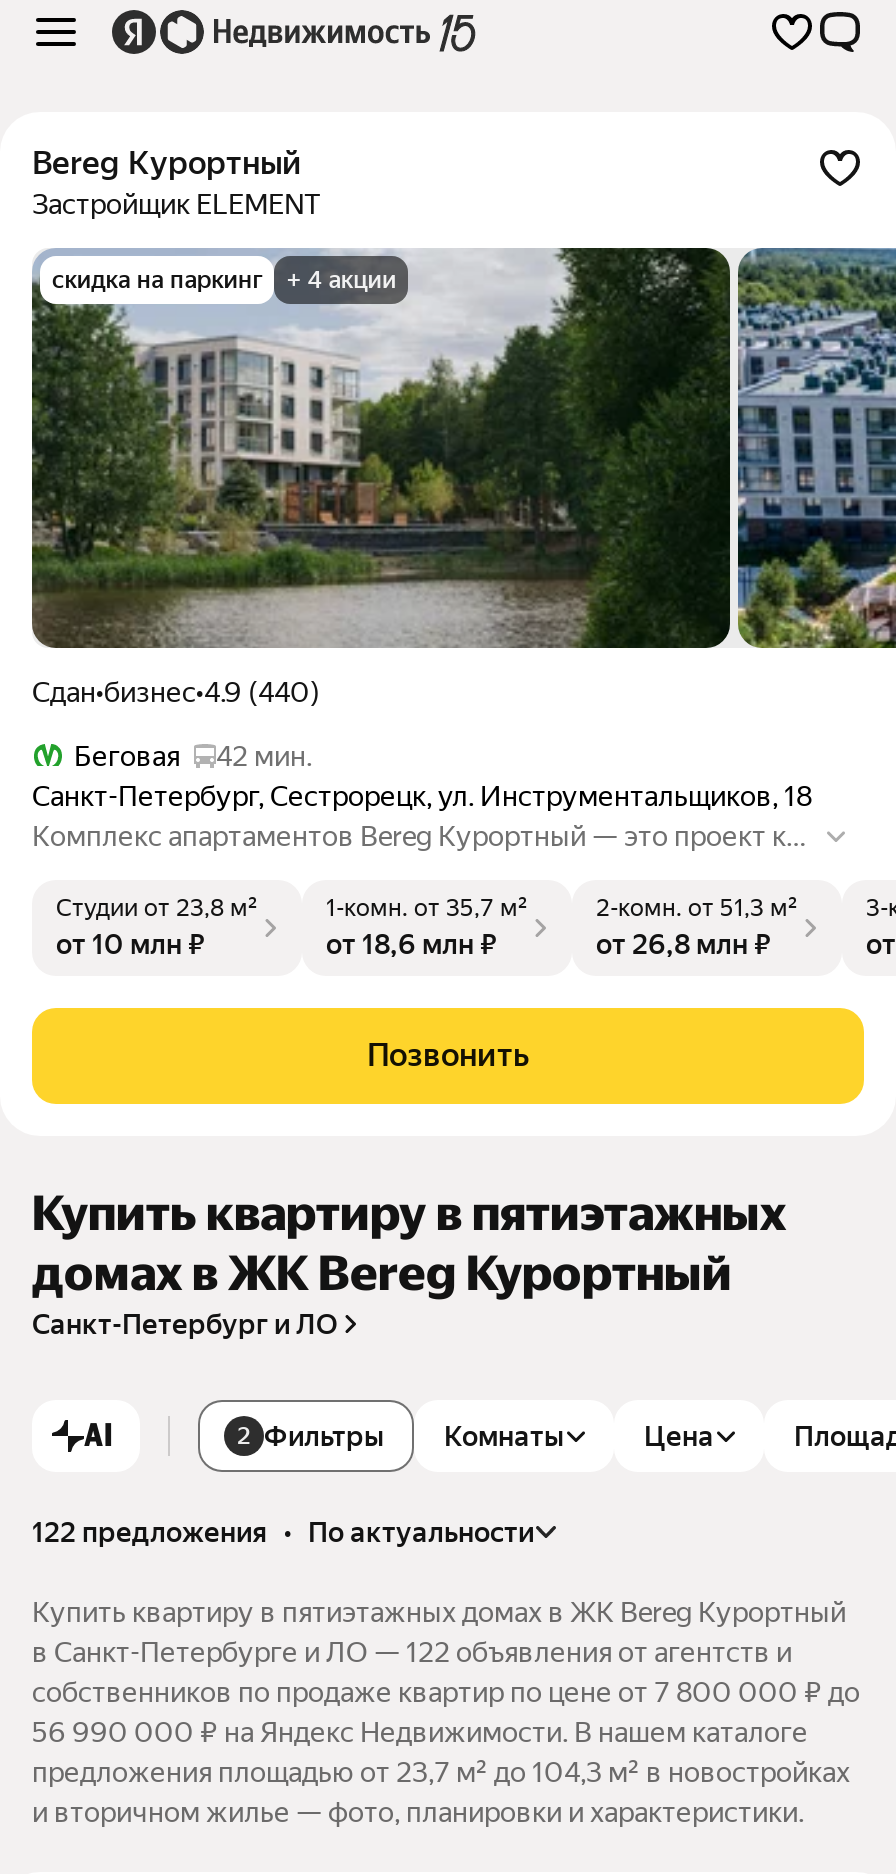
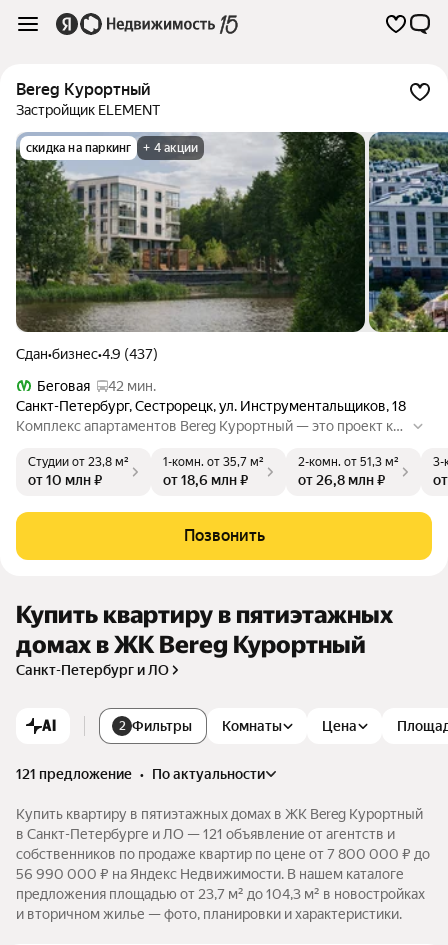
- Сдан•бизнес•4.9 (440)
+ Сдан•бизнес•4.9 (437)

- 122 предложения • по актуальности
+ 121 предложение • по актуальности

- в Санкт-Петербурге и ЛО — 122 объявления от агентств и
+ в Санкт-Петербурге и ЛО — 121 объявление от агентств и
